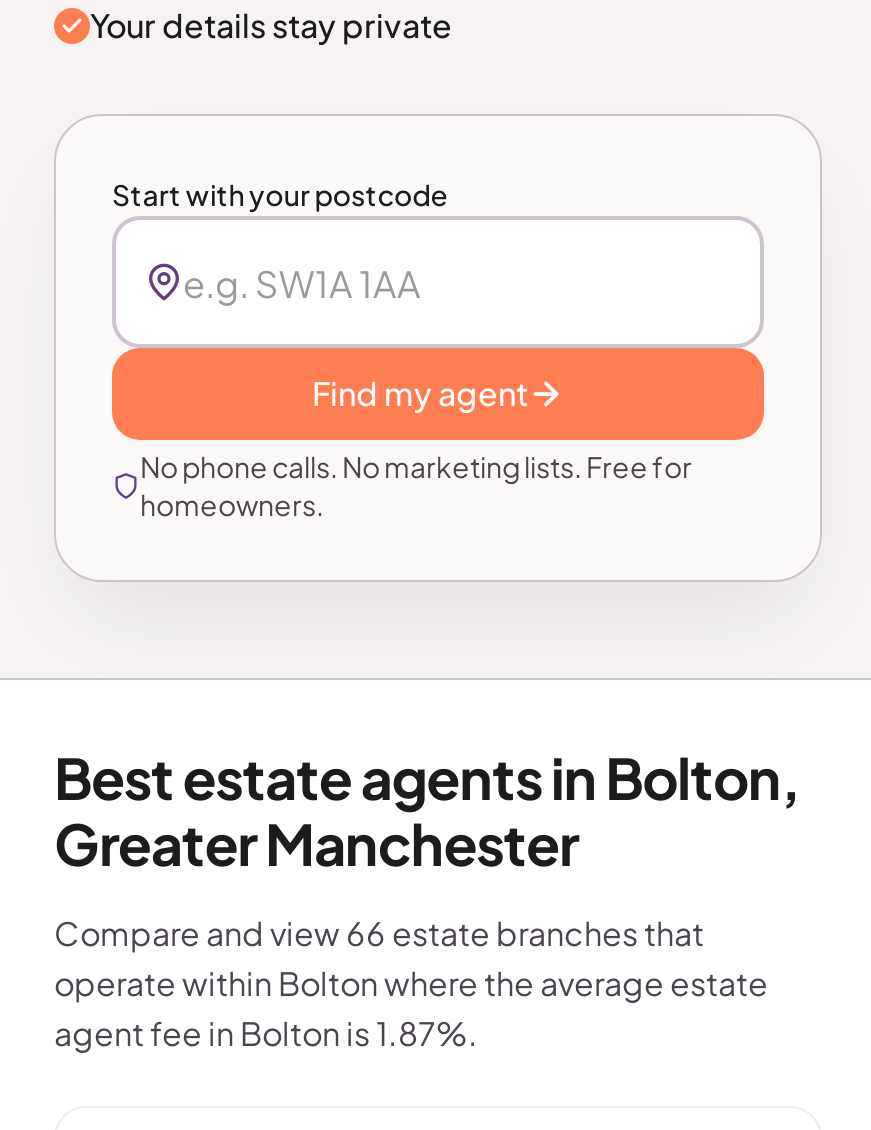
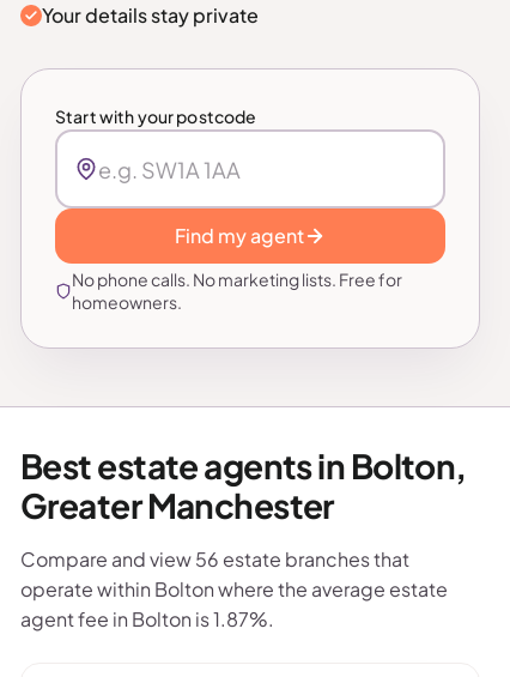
- Compare and view 66 estate branches that
+ Compare and view 56 estate branches that
